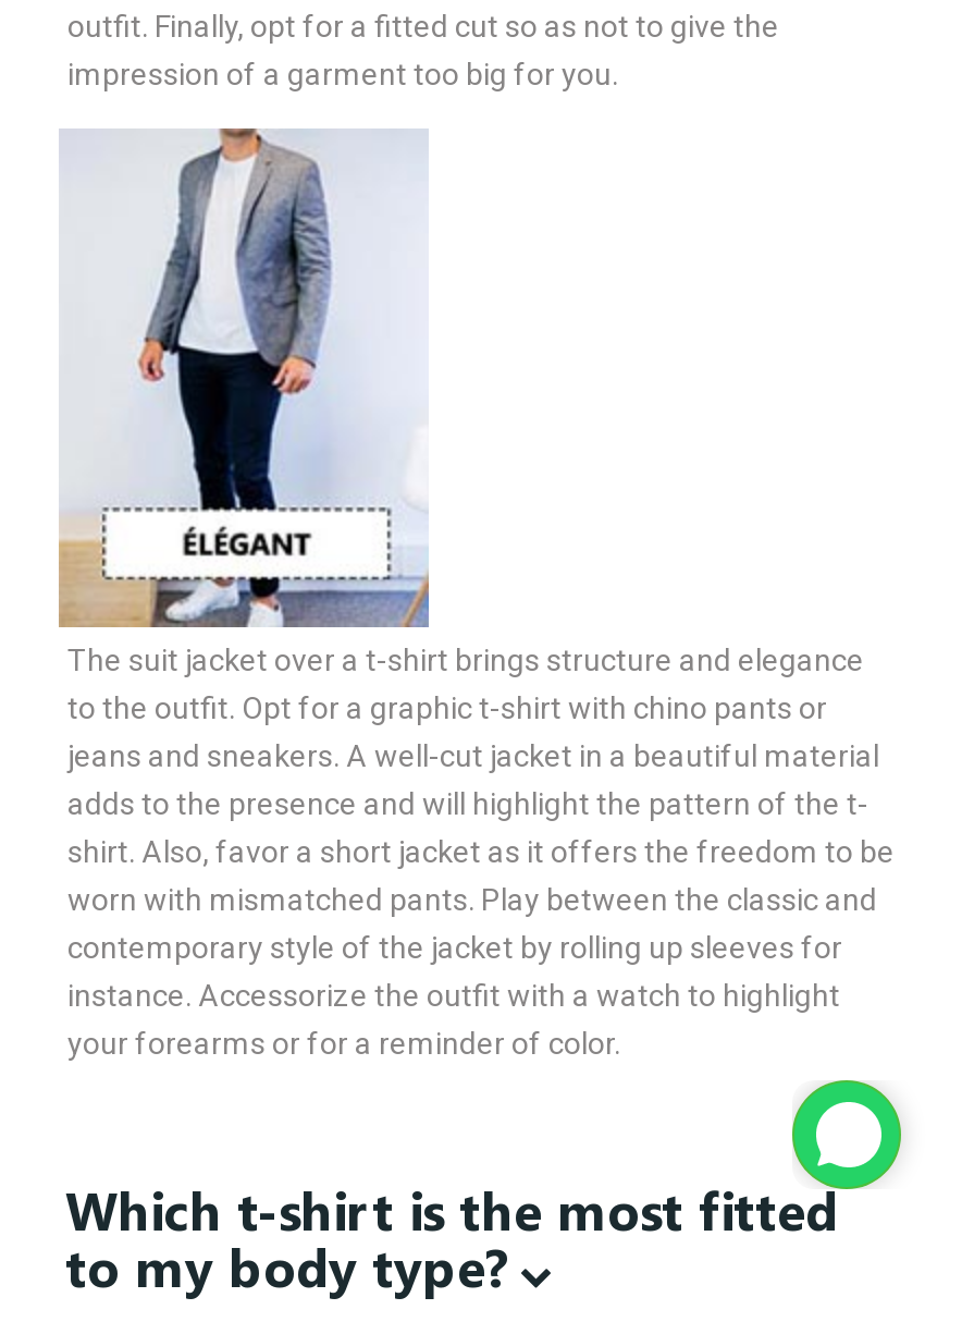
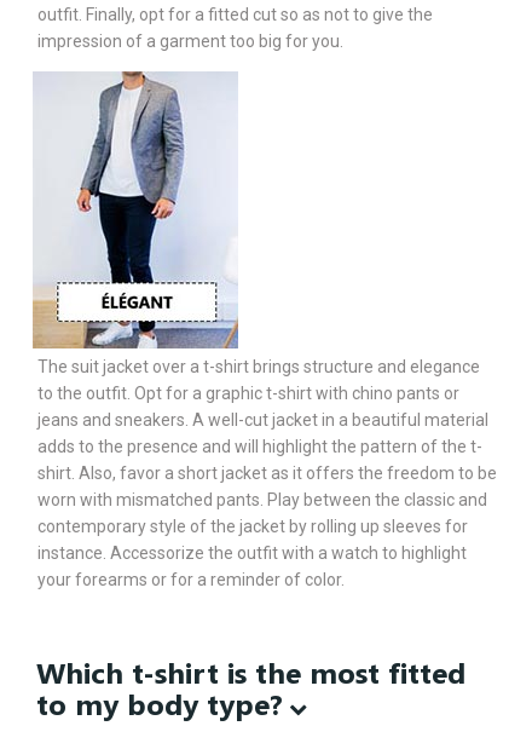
- [image]
